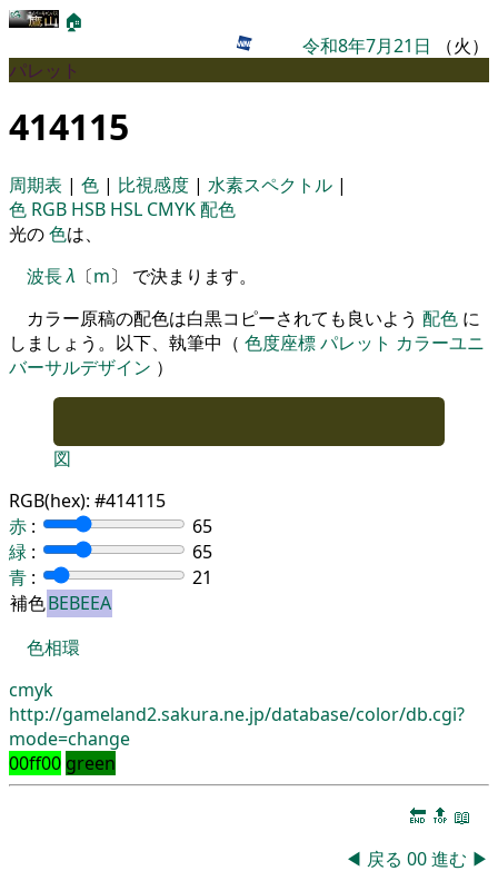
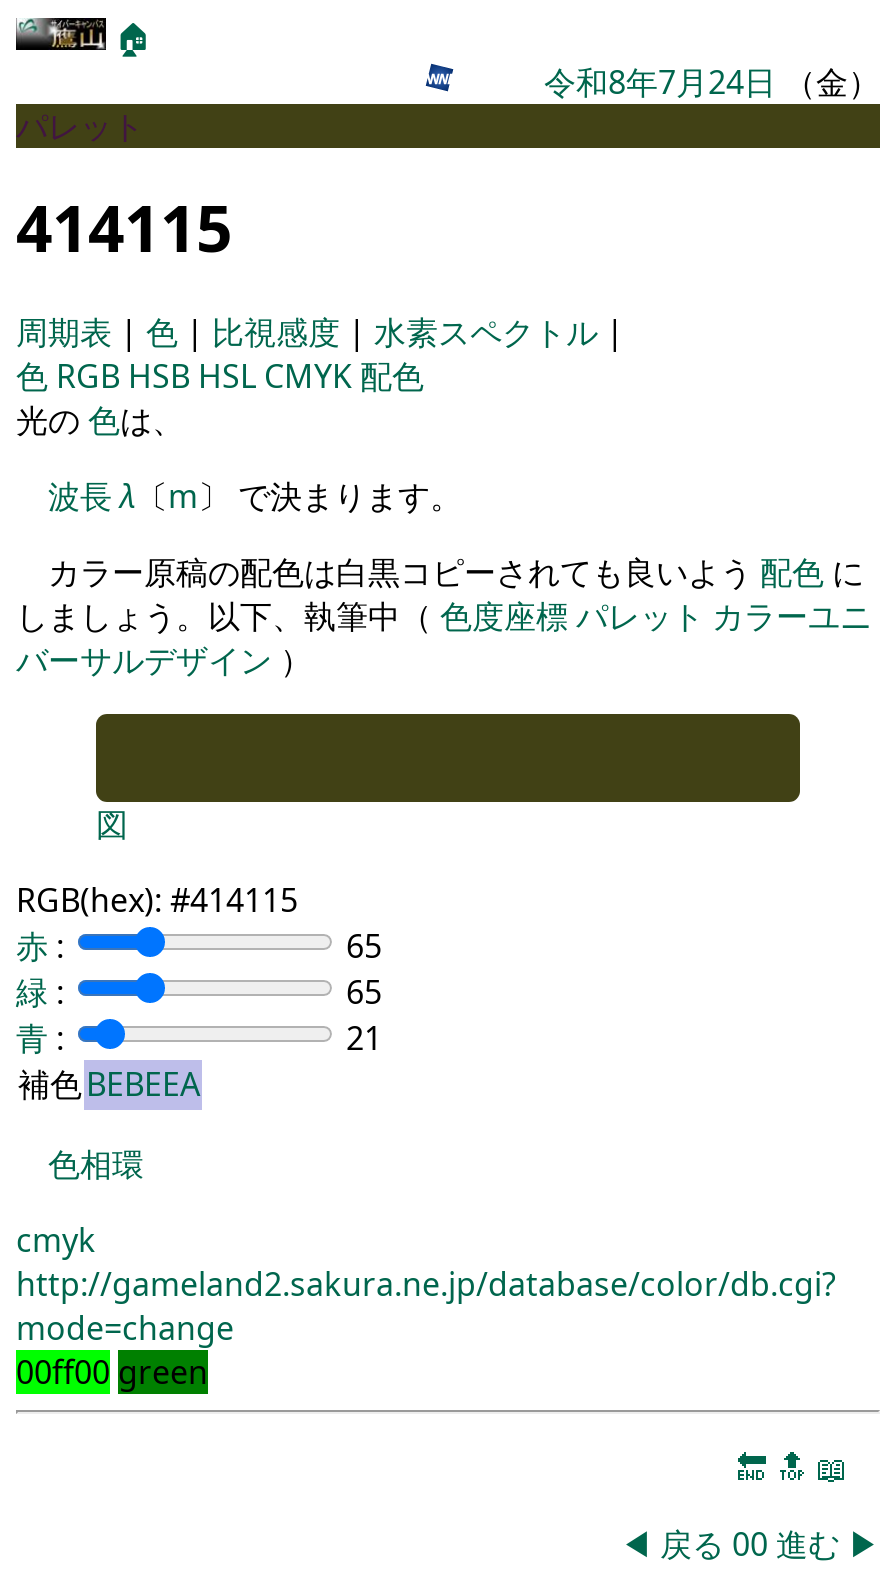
- 令和8年7月21日（火）
+ 令和8年7月24日（金）
